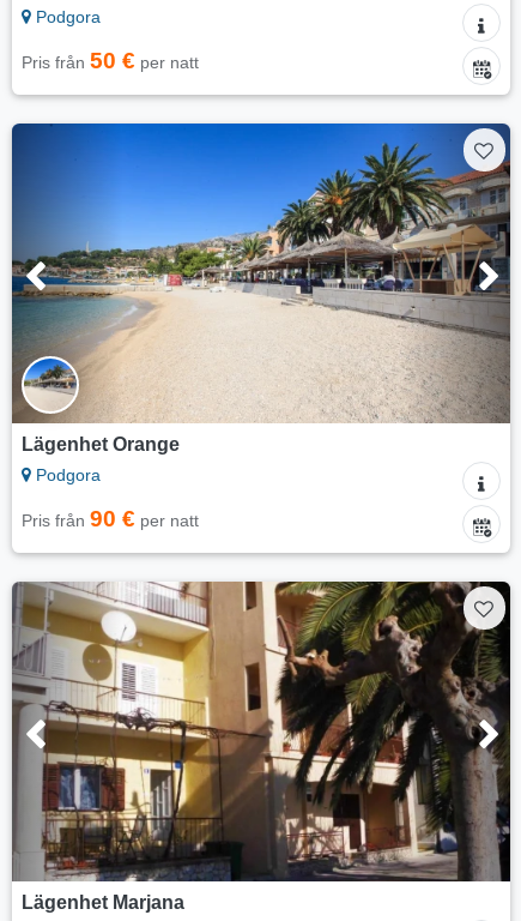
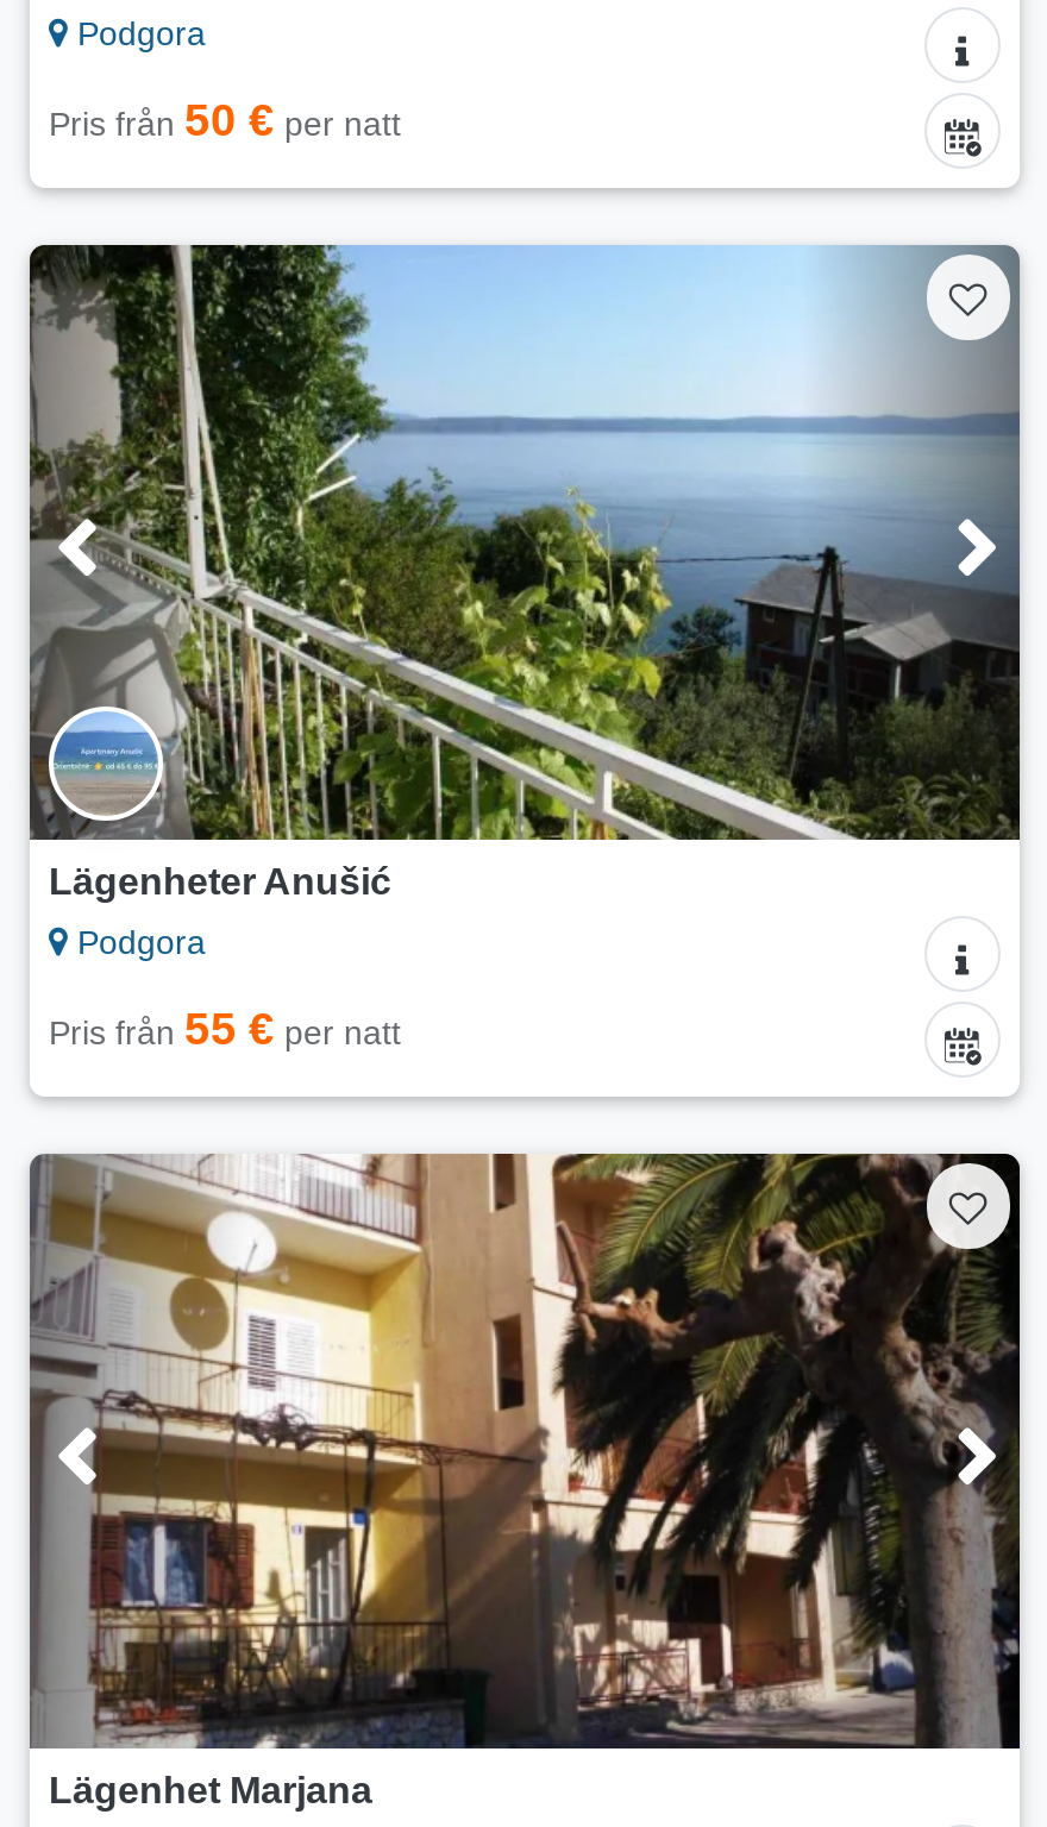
- [image]
- Lägenhet Orange
+ [image]
+ Lägenheter Anušić

- Pris från 90 €per natt
+ Pris från 55 €per natt
